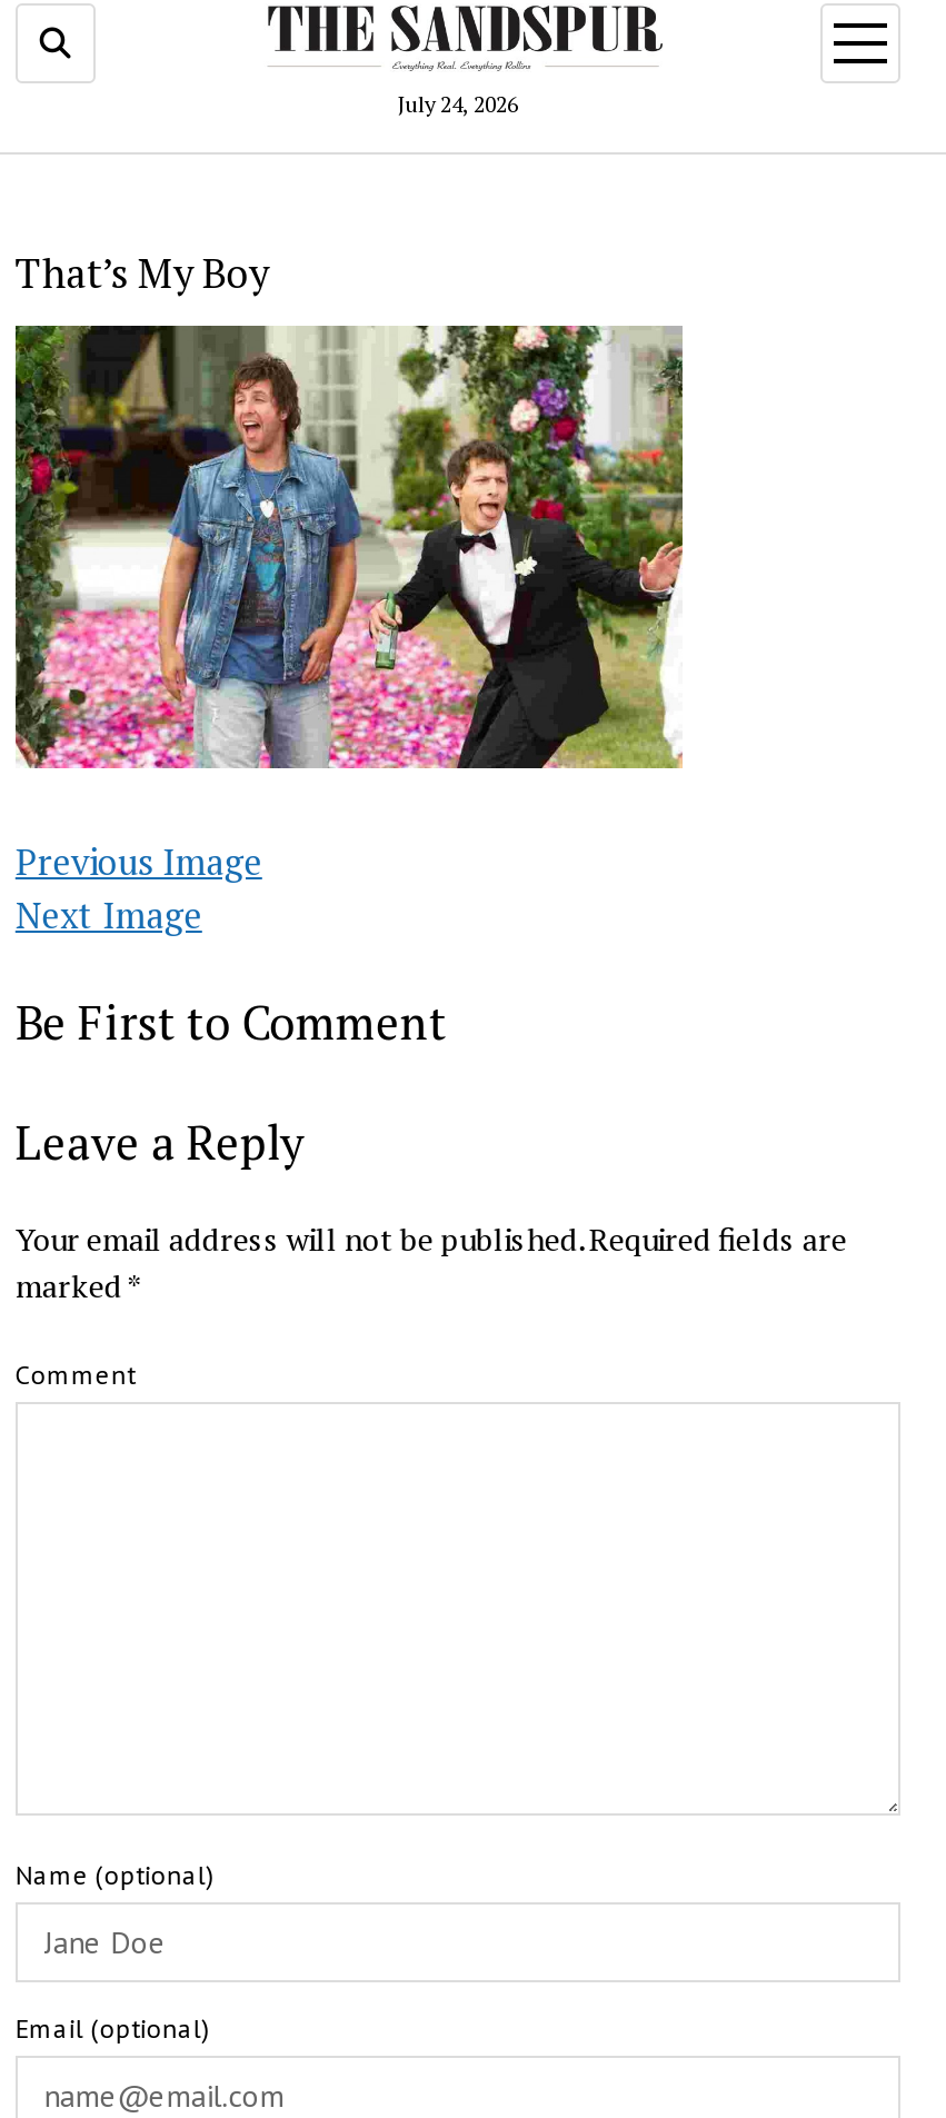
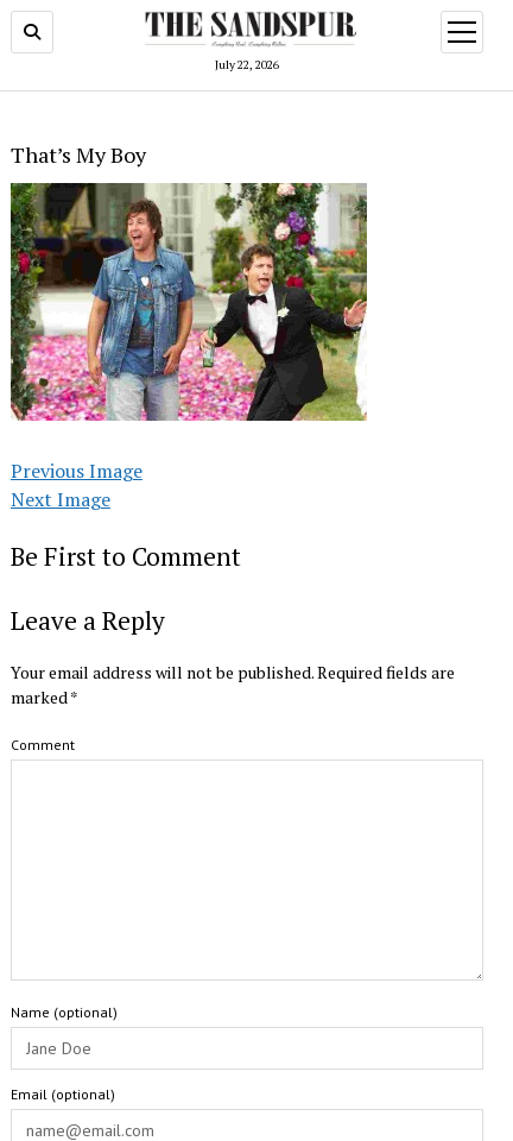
- July 24, 2026
+ July 22, 2026
